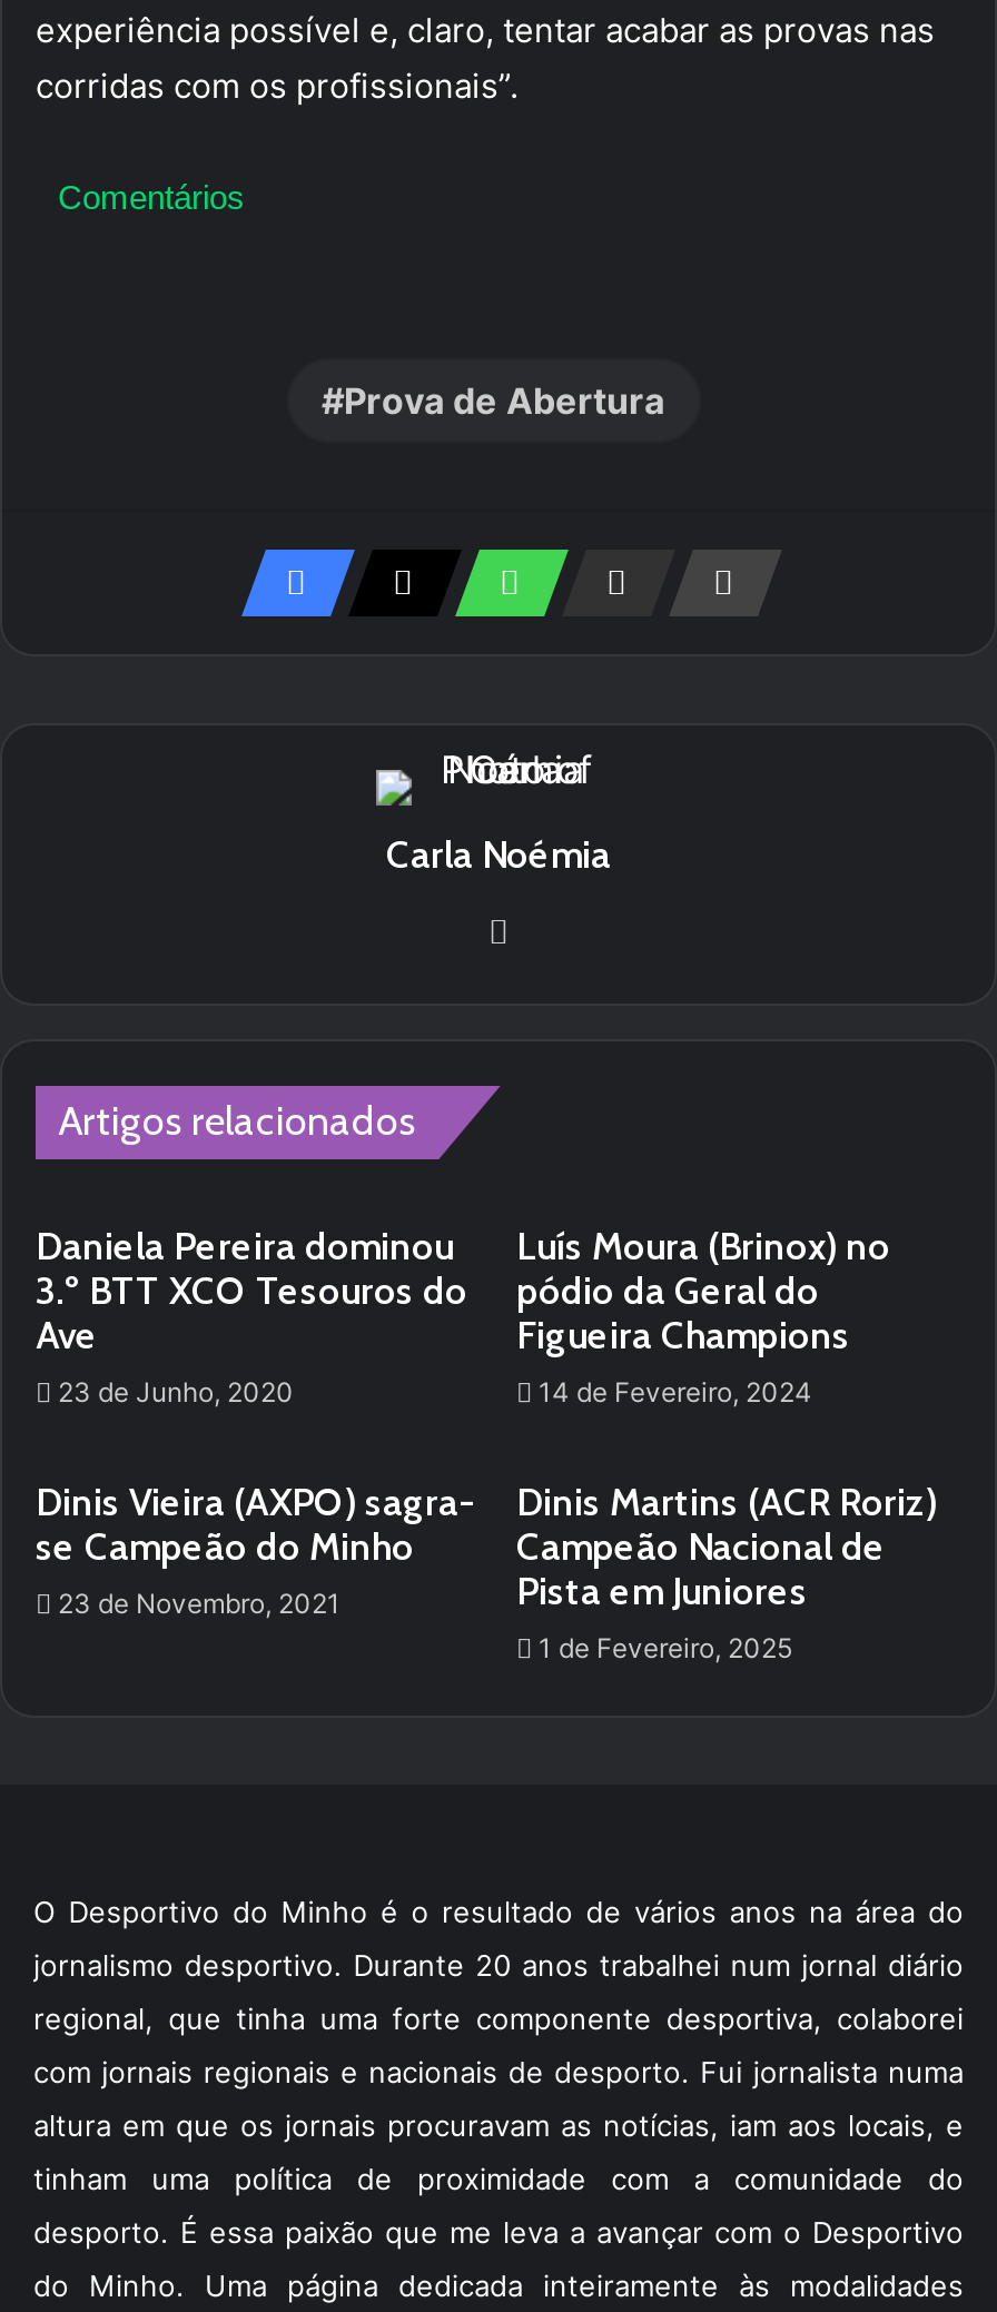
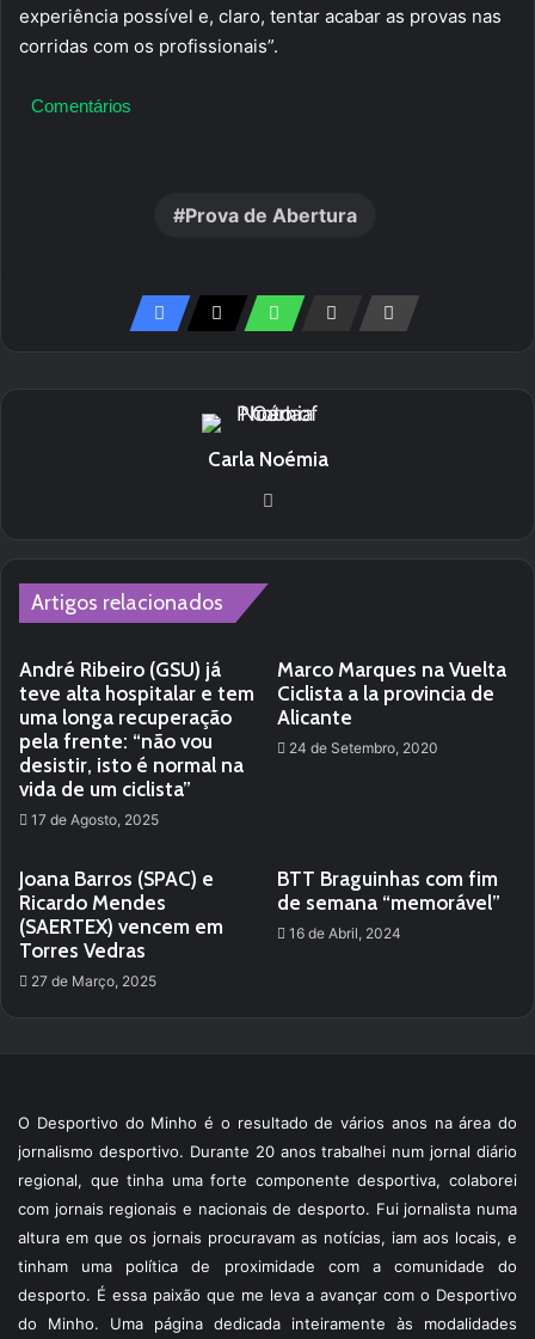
- Daniela Pereira dominou
- 3.º BTT XCO Tesouros do
- Ave
- 23 de Junho, 2020
+ André Ribeiro (GSU) já
+ teve alta hospitalar e tem
+ uma longa recuperação
+ pela frente: “não vou
+ desistir, isto é normal na
+ vida de um ciclista”
+ 17 de Agosto, 2025

- Luís Moura (Brinox) no
- pódio da Geral do
- Figueira Champions
- 14 de Fevereiro, 2024
+ Marco Marques na Vuelta
+ Ciclista a la provincia de
+ Alicante
+ 24 de Setembro, 2020

- Dinis Vieira (AXPO) sagra-
- se Campeão do Minho
- 23 de Novembro, 2021
+ Joana Barros (SPAC) e
+ Ricardo Mendes
+ (SAERTEX) vencem em
+ Torres Vedras
+ 27 de Março, 2025

- Dinis Martins (ACR Roriz)
- Campeão Nacional de
- Pista em Juniores
- 1 de Fevereiro, 2025
+ BTT Braguinhas com fim
+ de semana “memorável”
+ 16 de Abril, 2024
